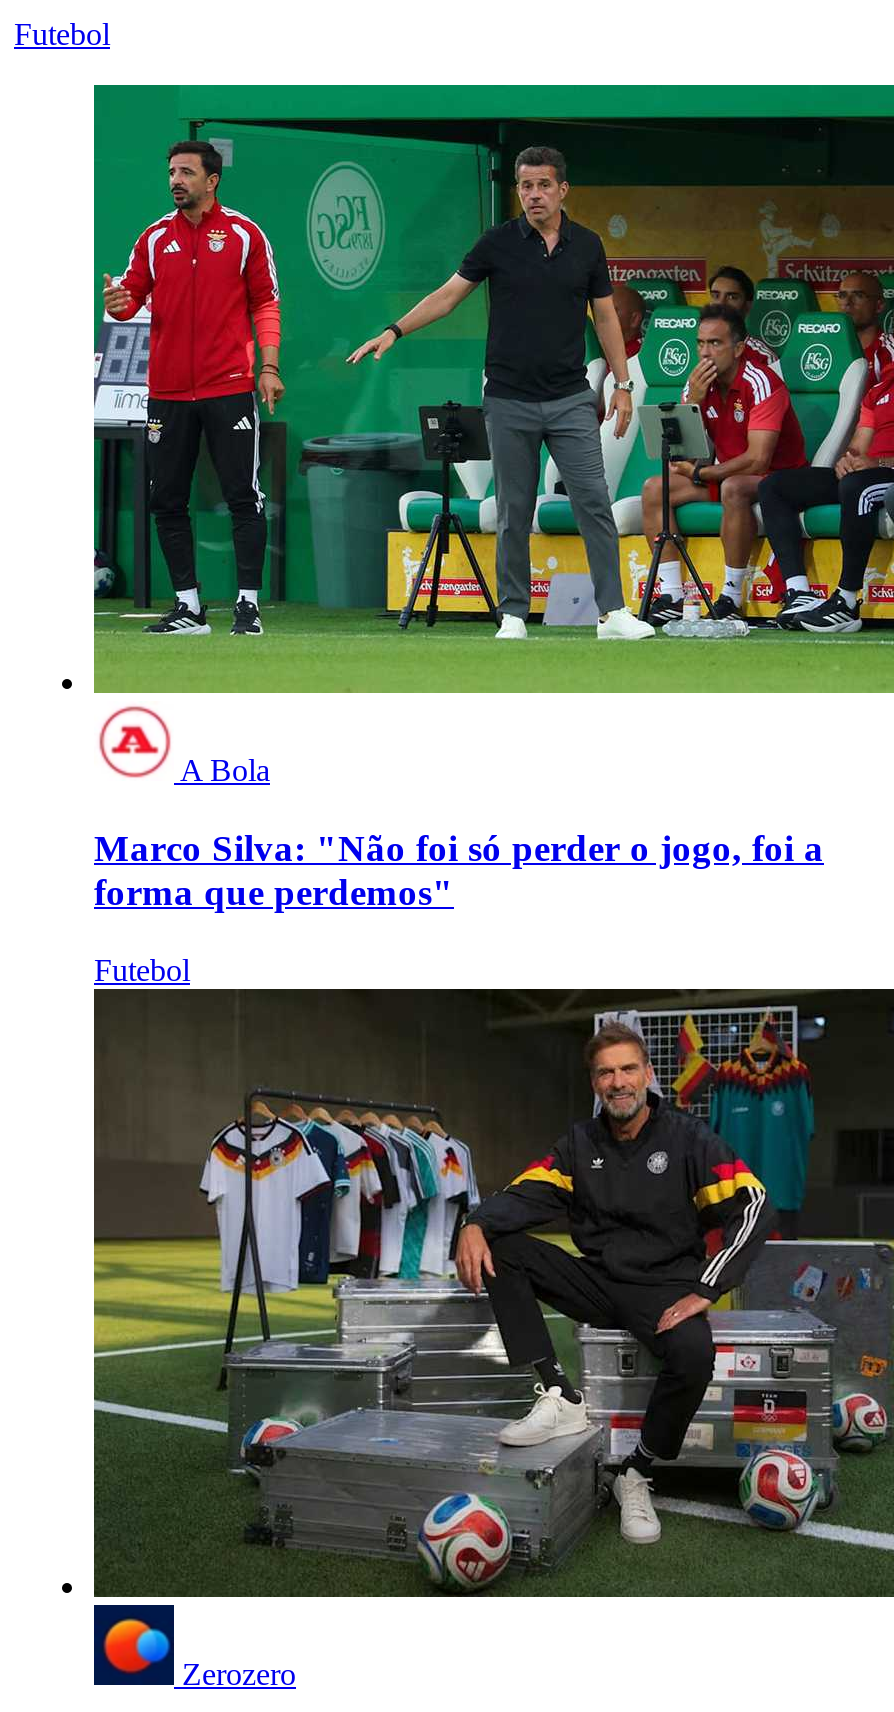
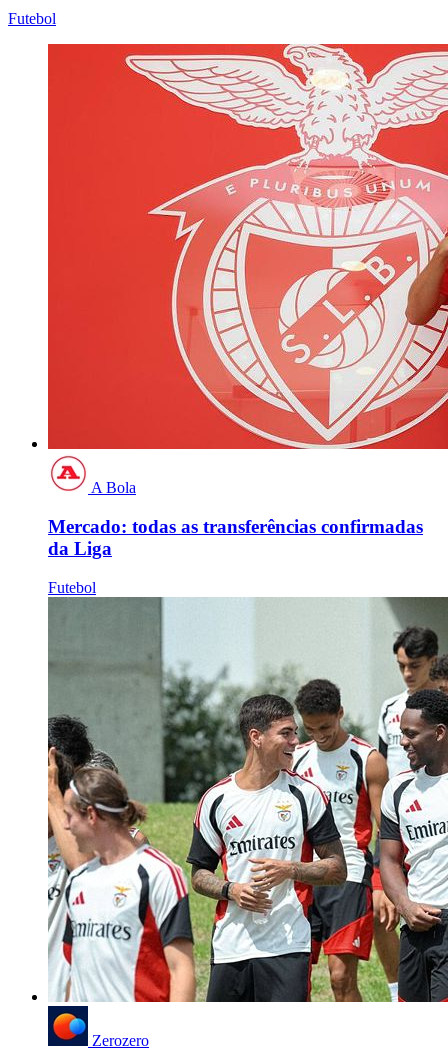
- [image]
+ [image]

- Marco Silva: "Não foi só perder o jogo, foi a
- forma que perdemos"
+ Mercado: todas as transferências confirmadas
+ da Liga

- [image]
+ [image]
